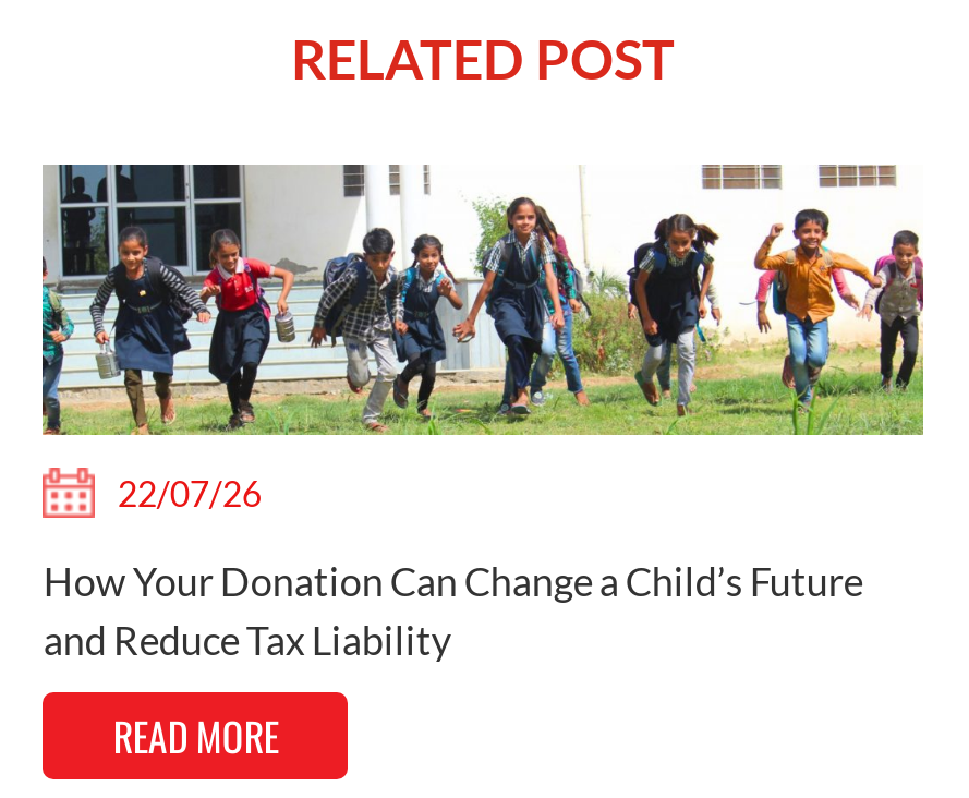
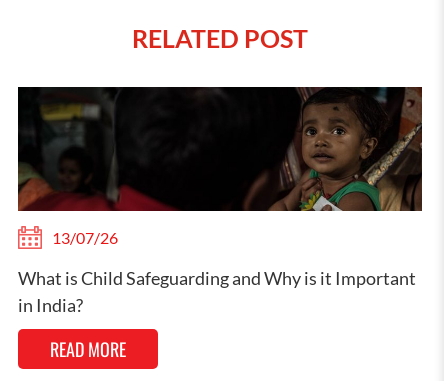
- [image]
- 22/07/26
+ [image]
+ 13/07/26

- How Your Donation Can Change a Child’s Future
- and Reduce Tax Liability
+ What is Child Safeguarding and Why is it Important
+ in India?
